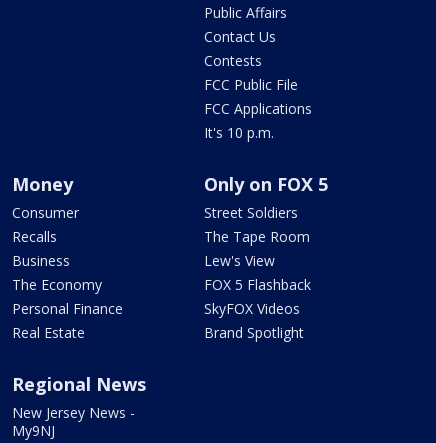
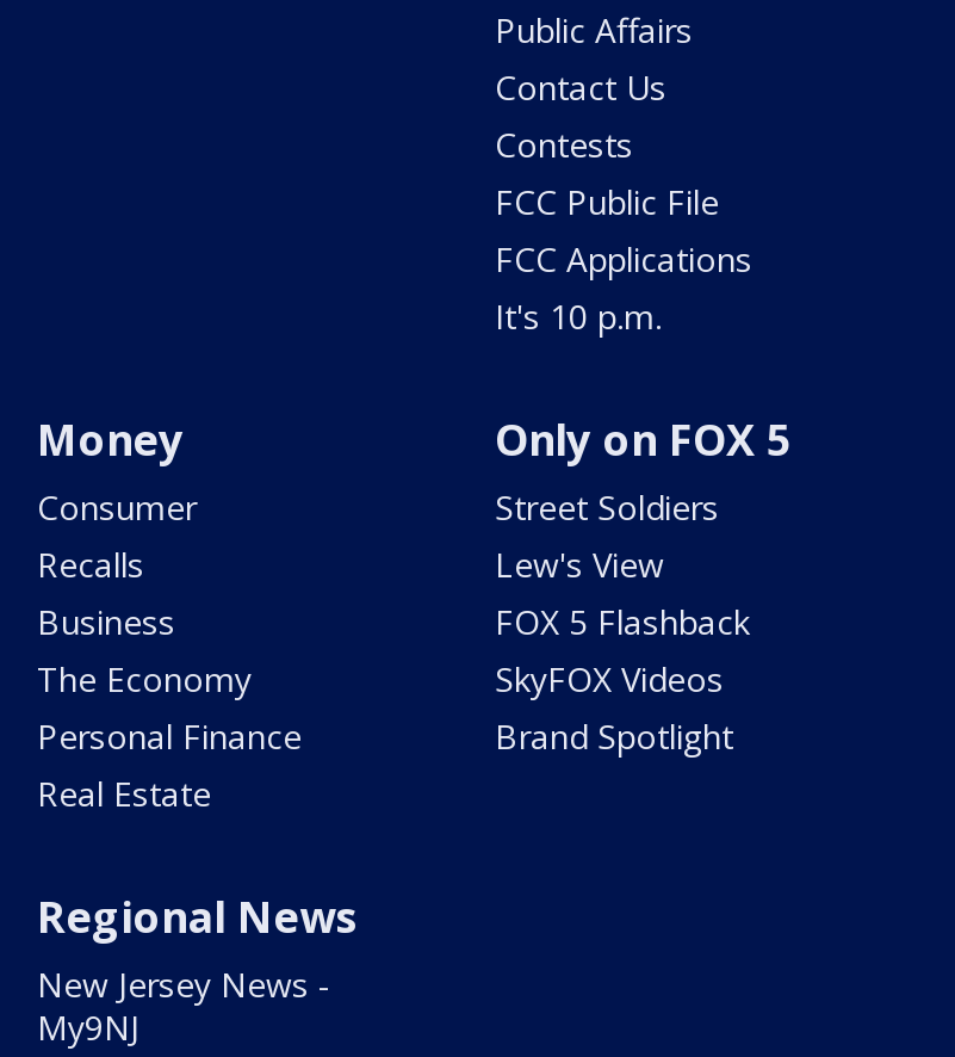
- The Tape Room

moved up: Lew's View | FOX 5 Flashback | SkyFOX Videos | Brand Spotlight
